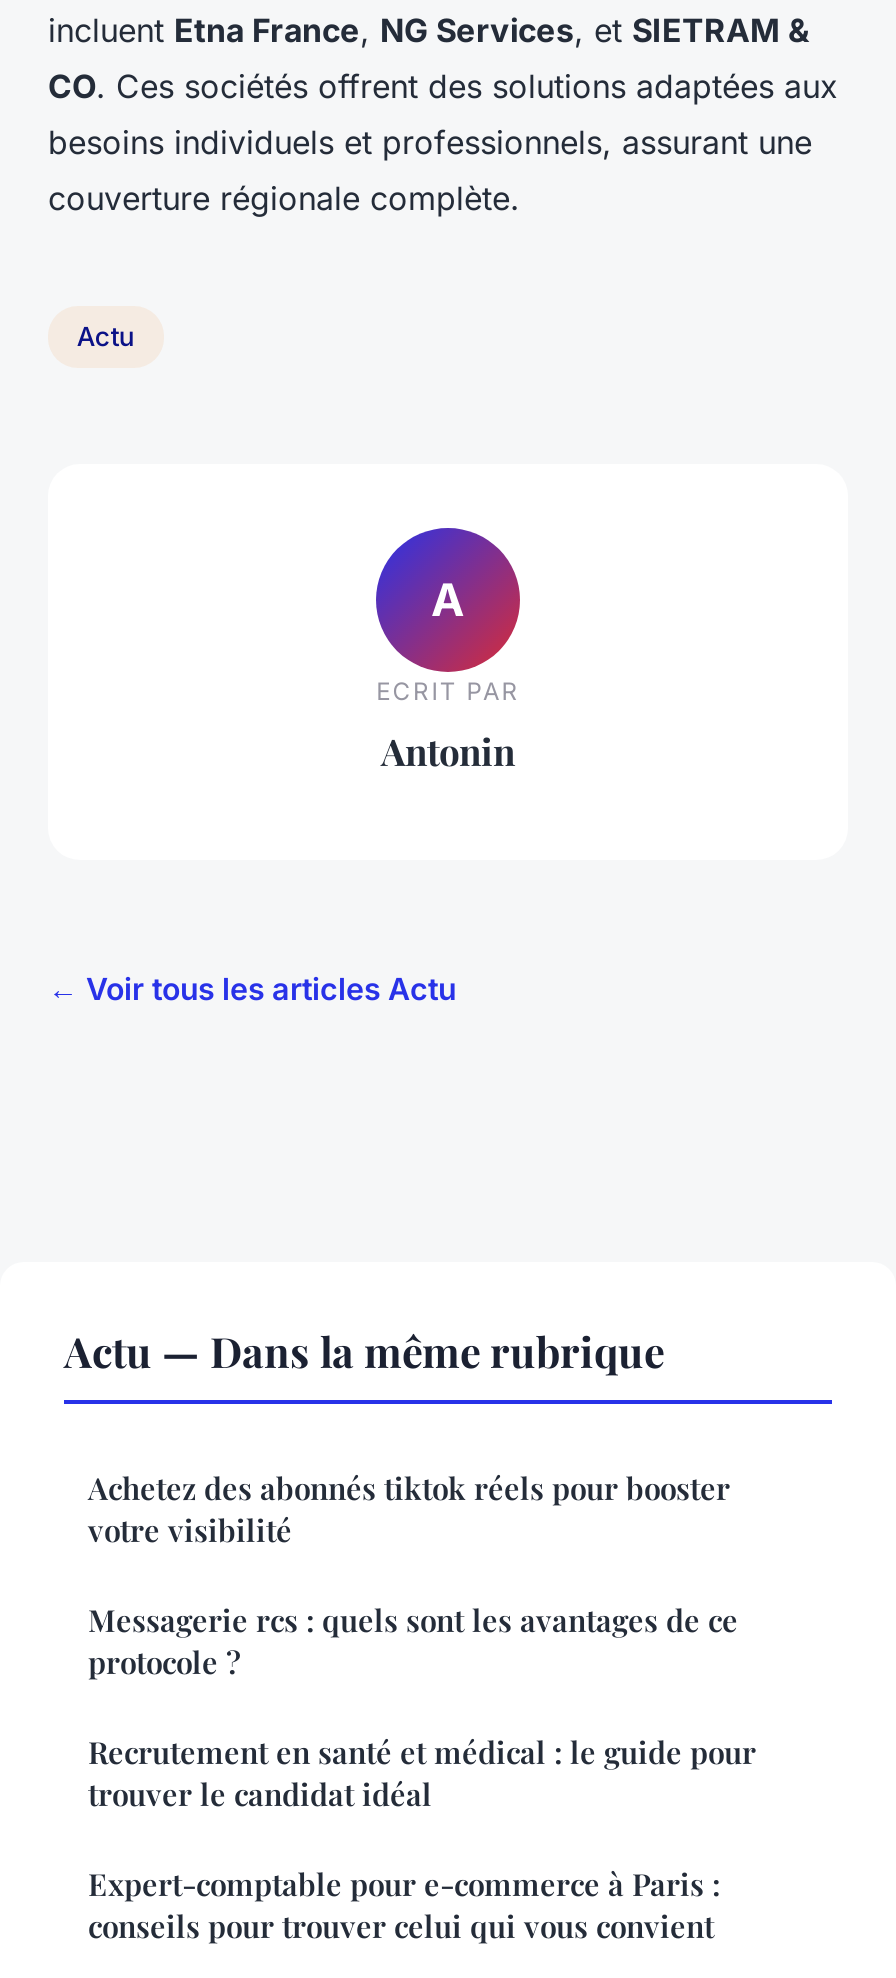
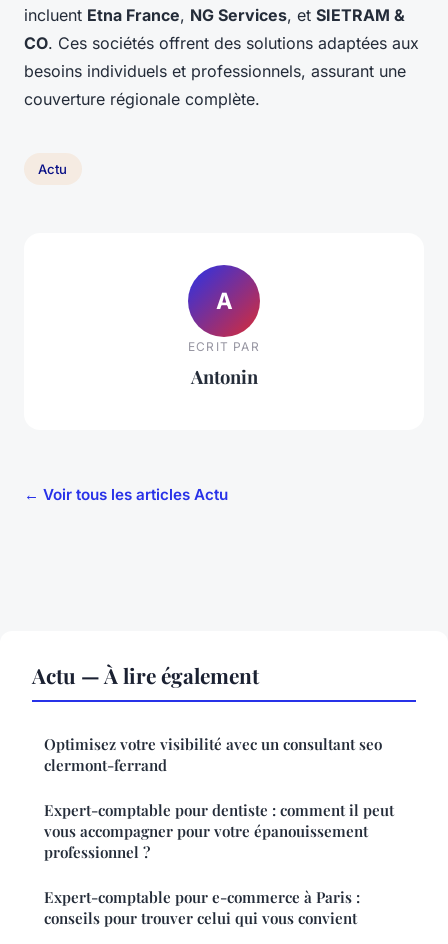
- Actu — Dans la même rubrique
- Achetez des abonnés tiktok réels pour booster
- votre visibilité
- Messagerie rcs : quels sont les avantages de ce
- protocole ?
- Recrutement en santé et médical : le guide pour
- trouver le candidat idéal
+ Actu — À lire également
+ Optimisez votre visibilité avec un consultant seo
+ clermont-ferrand
+ Expert-comptable pour dentiste : comment il peut
+ vous accompagner pour votre épanouissement
+ professionnel ?
